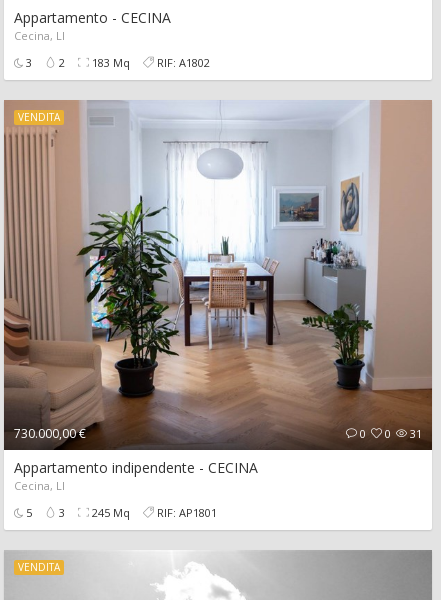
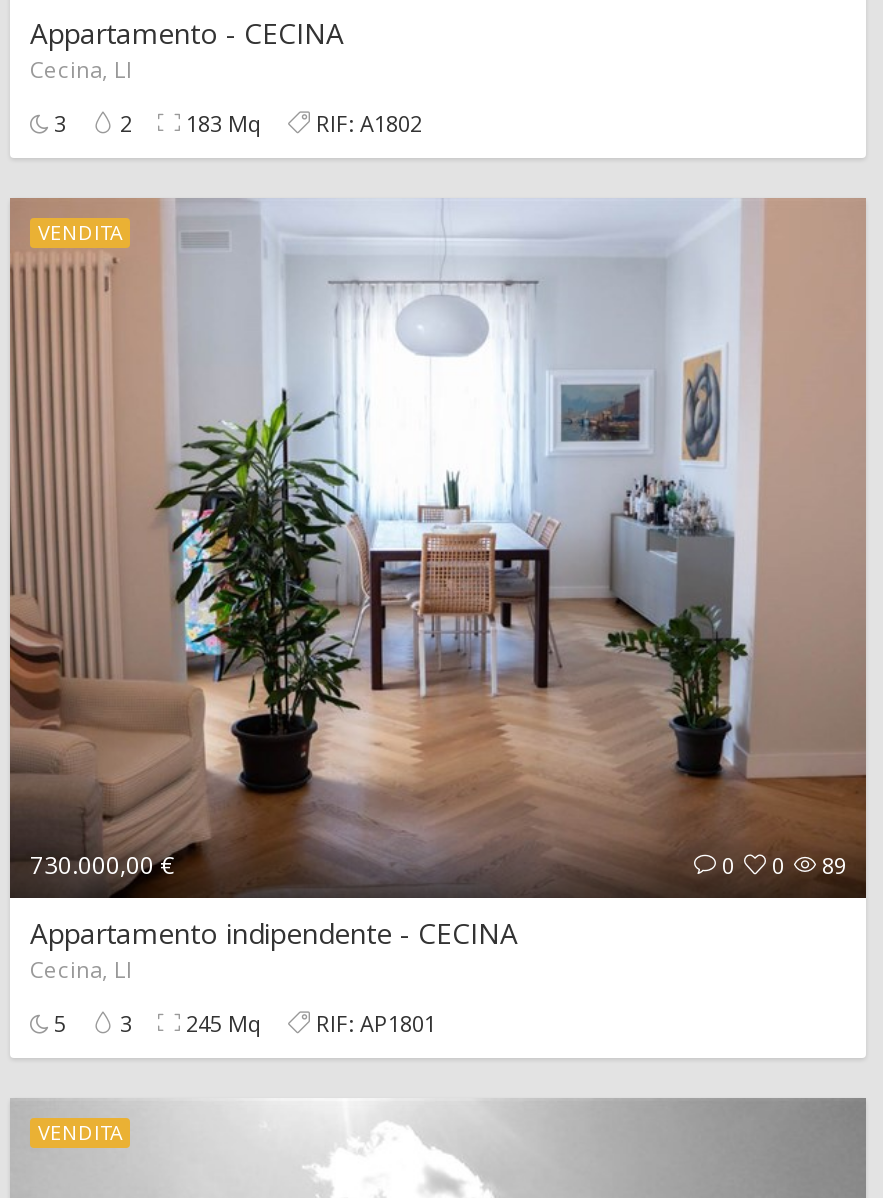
- 0 0 31
+ 0 0 89
